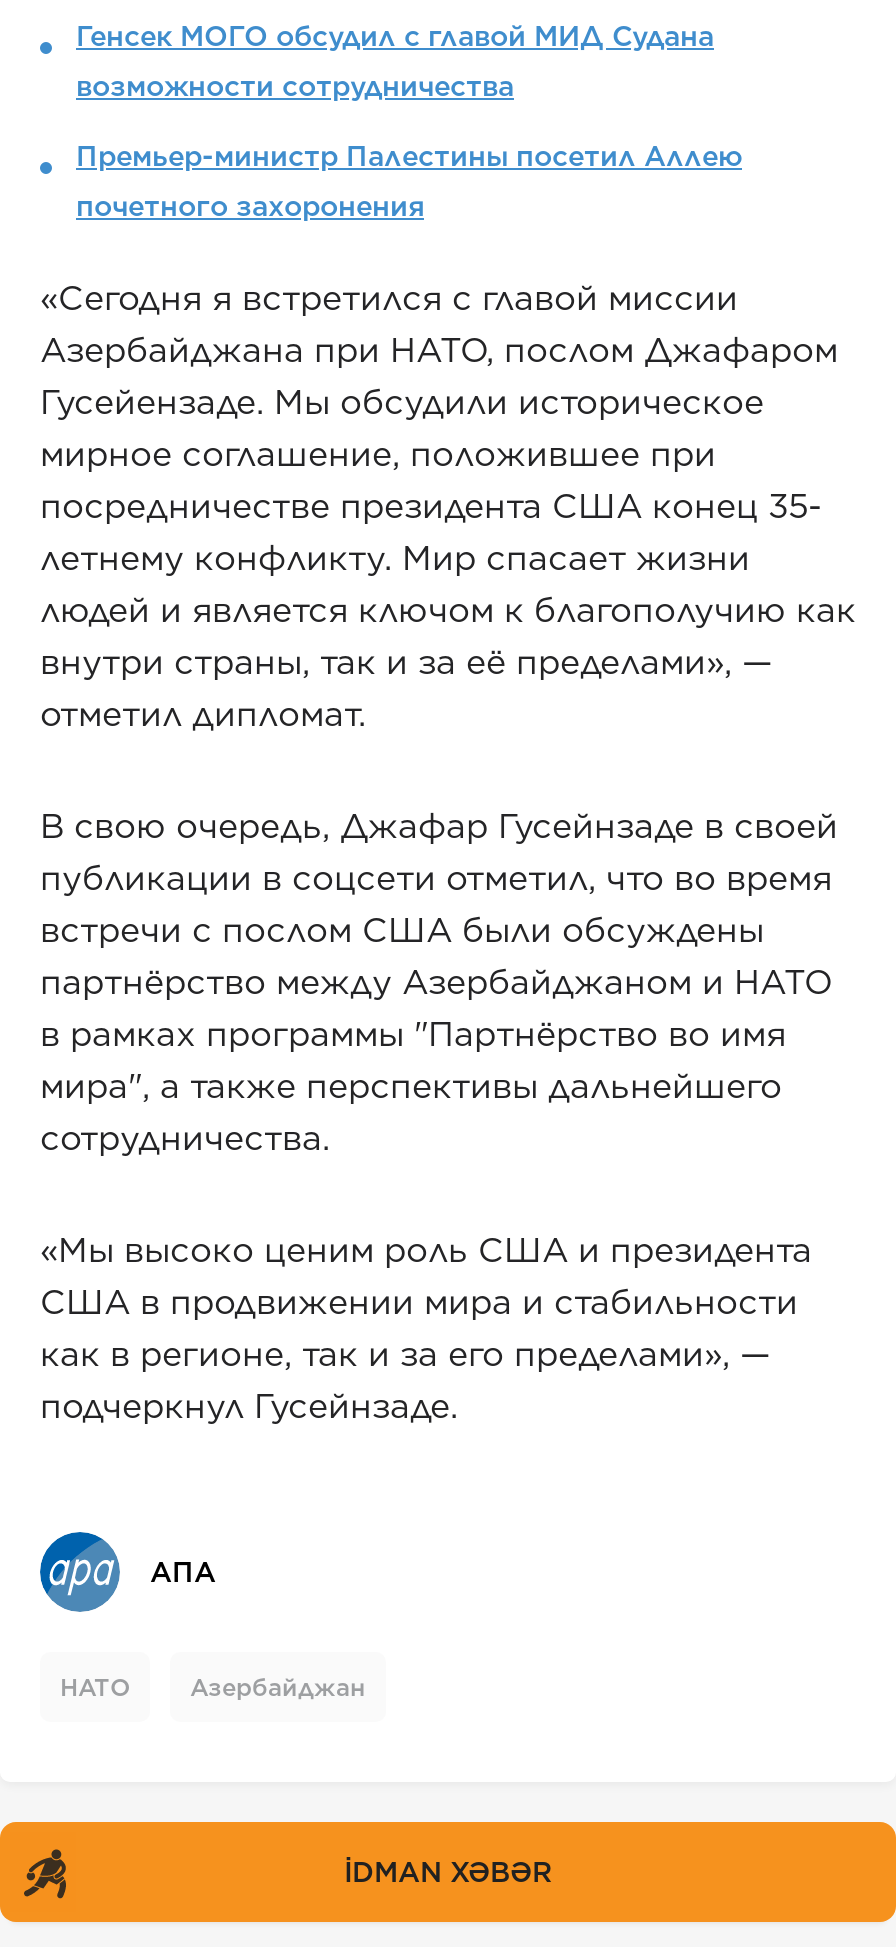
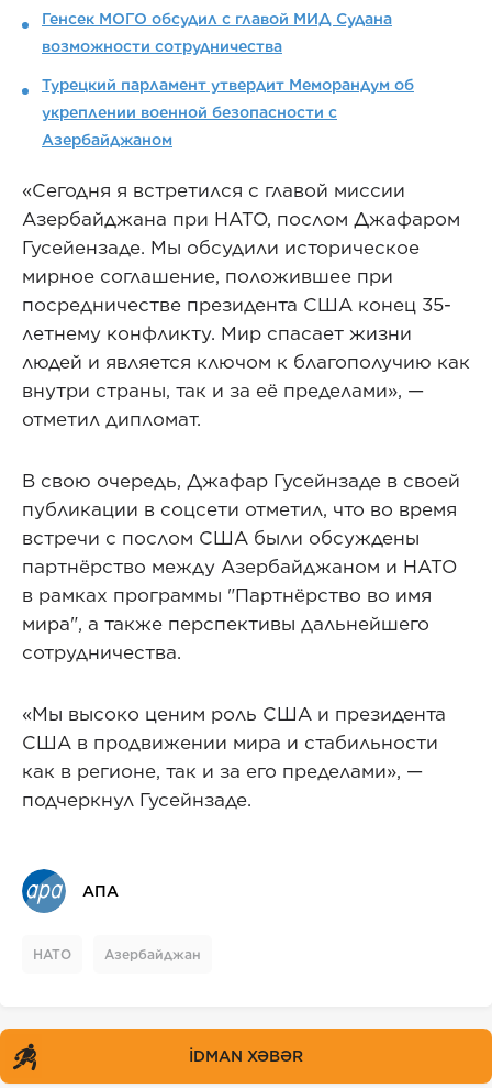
- Премьер-министр Палестины посетил Аллею
- почетного захоронения
+ Турецкий парламент утвердит Меморандум об
+ укреплении военной безопасности с
+ Азербайджаном
